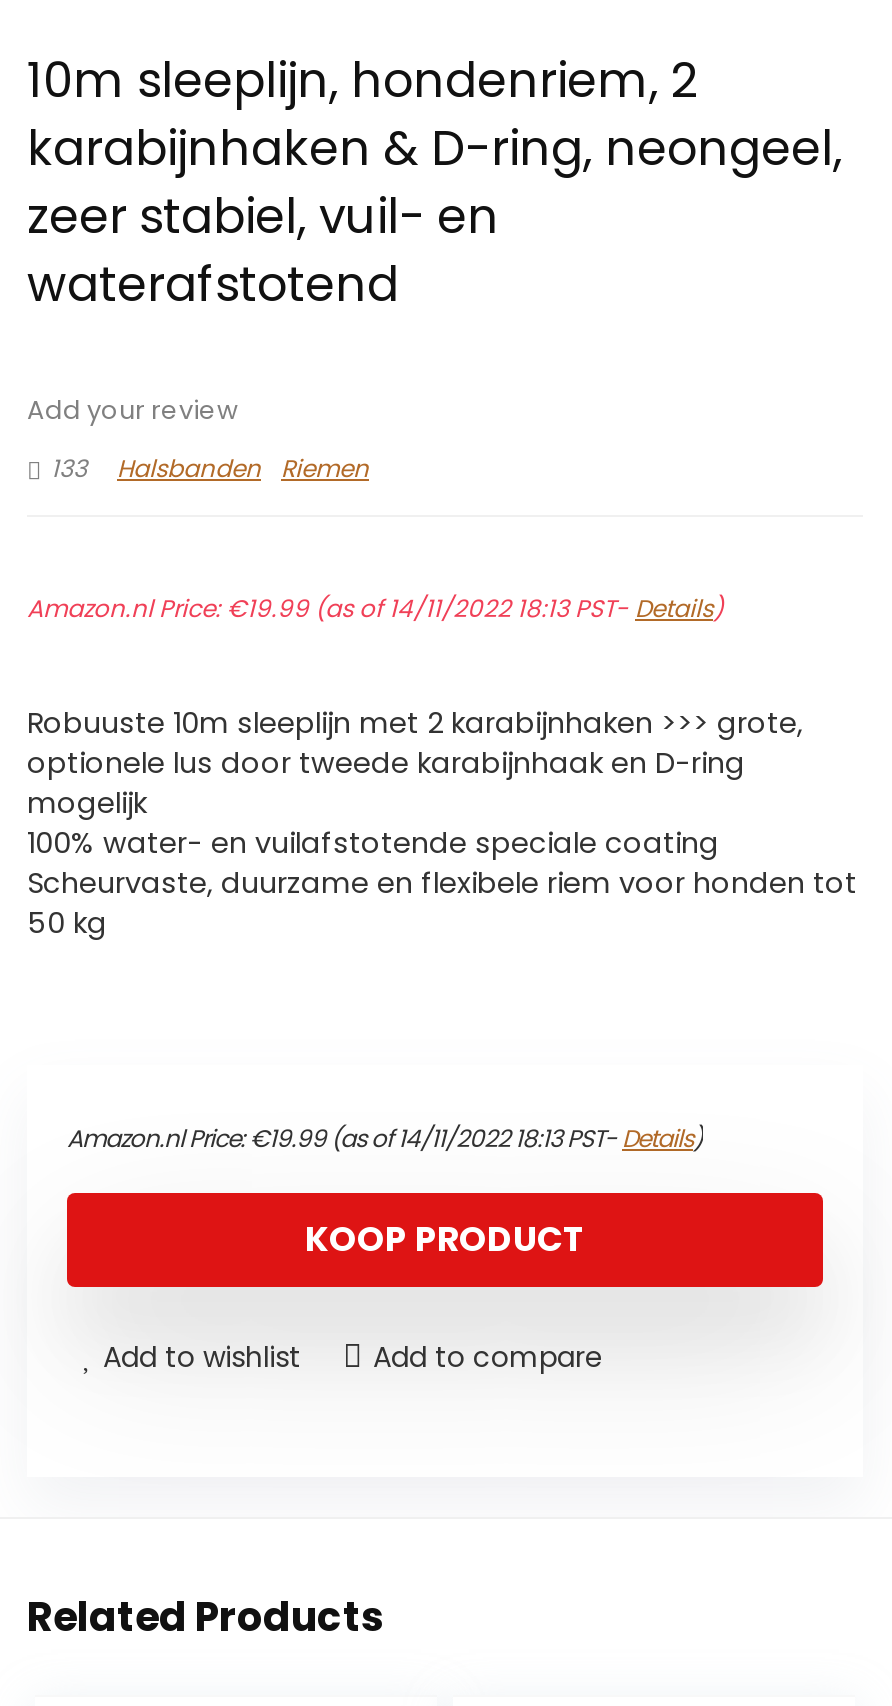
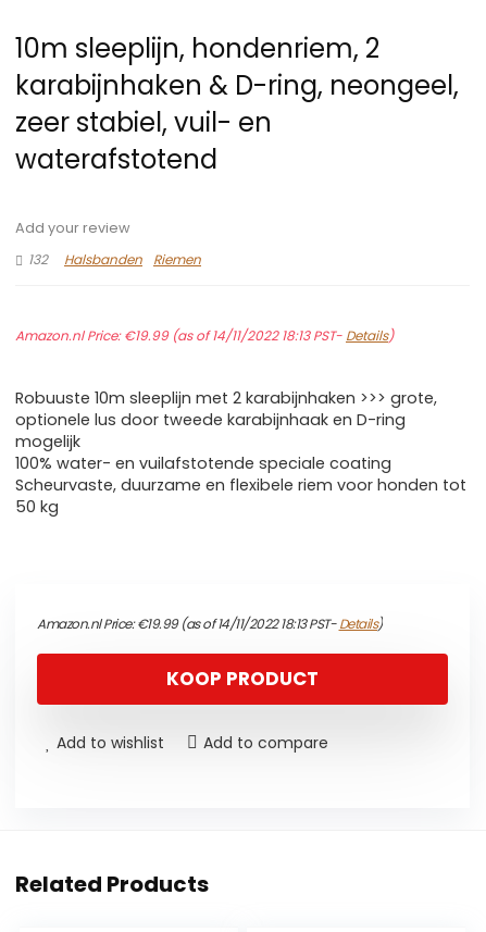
- 133 Halsbanden Riemen
+ 132 Halsbanden Riemen
